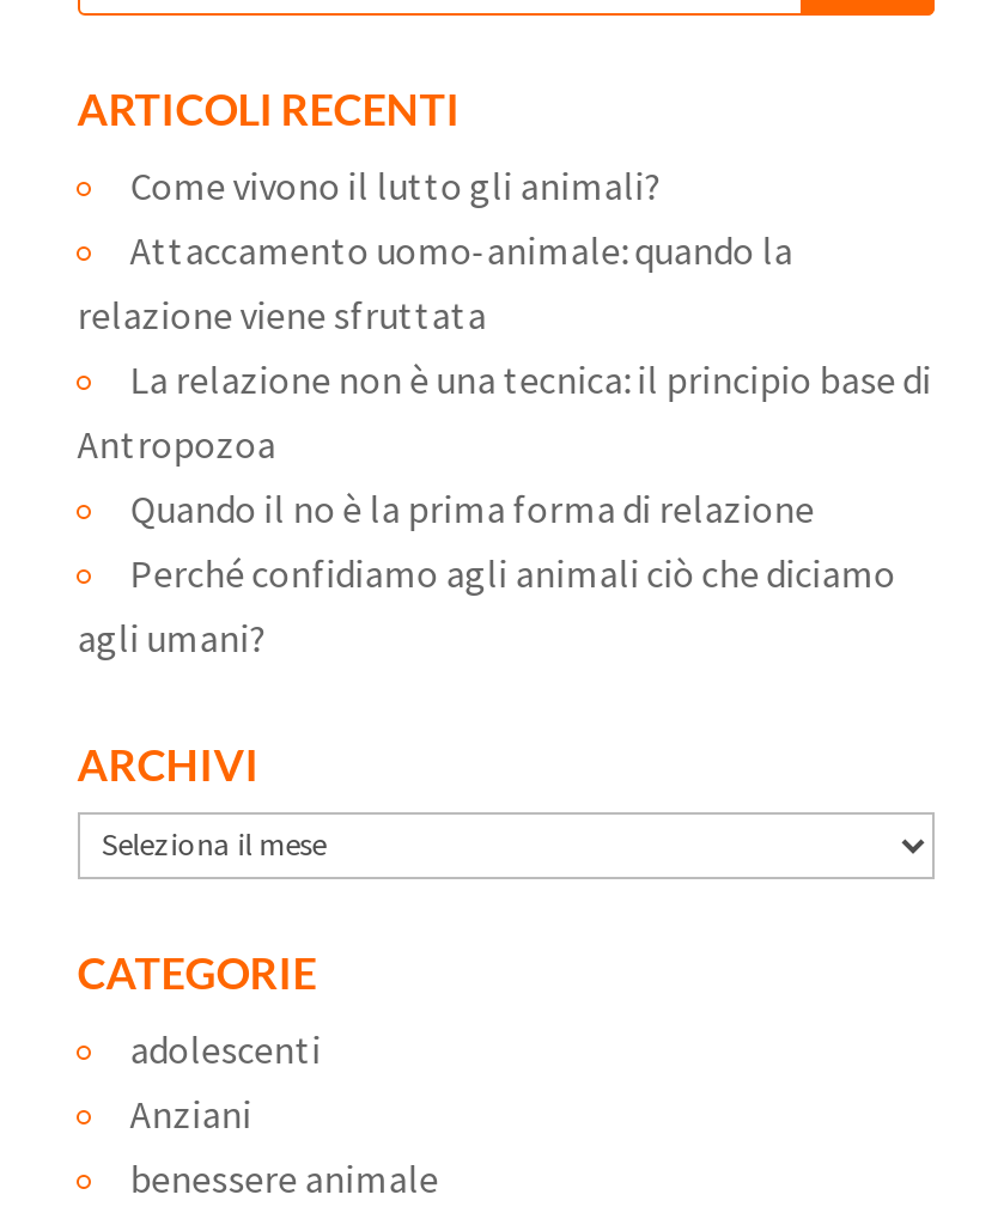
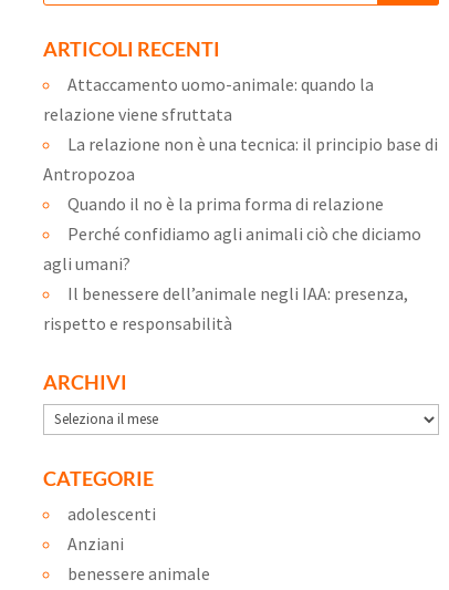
- Come vivono il lutto gli animali?

moved up: Attaccamento uomo-animale: quando la | relazione viene sfruttata | La relazione non è una tecnica: il principio base di | Antropozoa | Quando il no è la prima forma di relazione | Perché confidiamo agli animali ciò che diciamo | agli umani?

+ Il benessere dell’animale negli IAA: presenza,
+ rispetto e responsabilità
